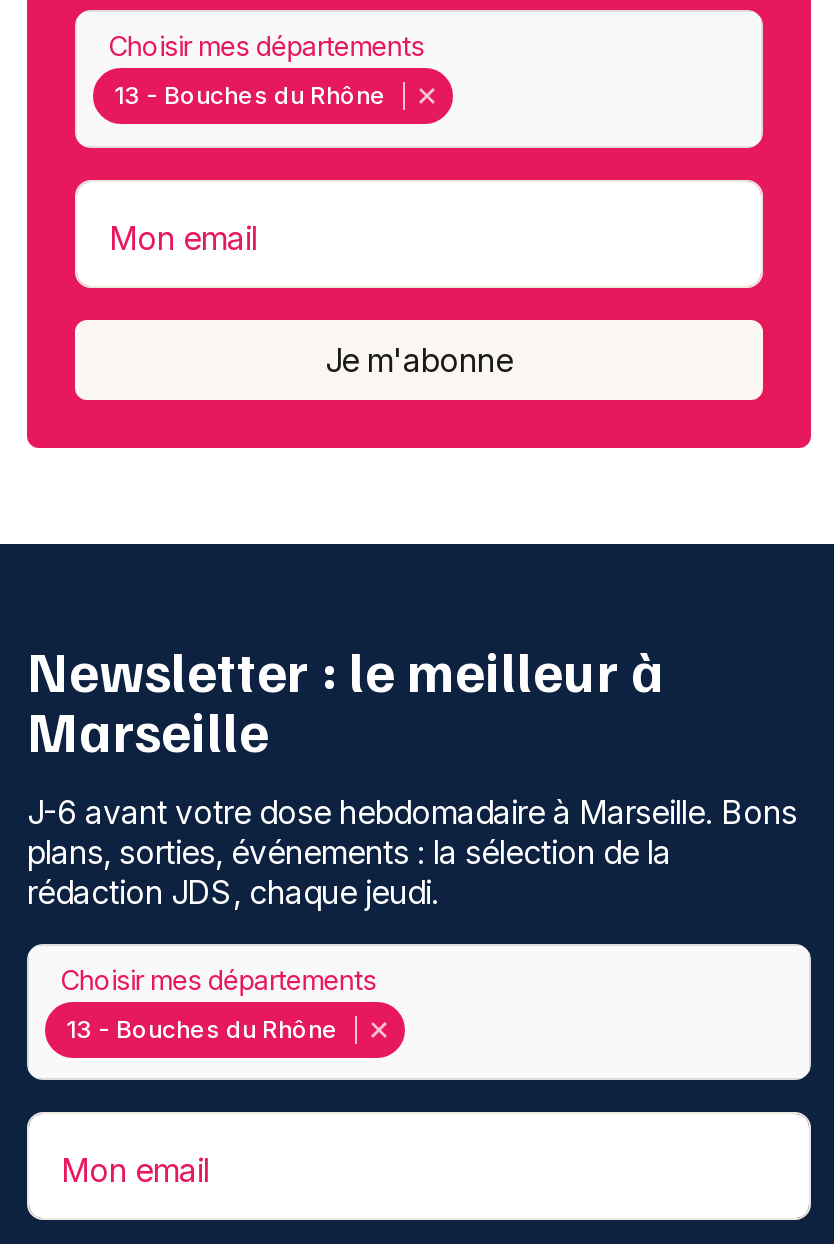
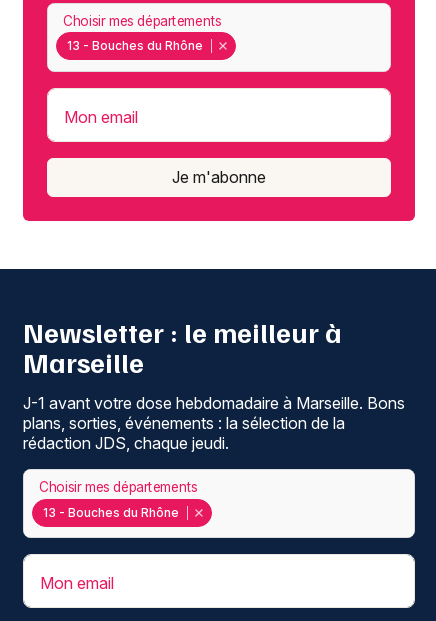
- J-6 avant votre dose hebdomadaire à Marseille. Bons
+ J-1 avant votre dose hebdomadaire à Marseille. Bons
